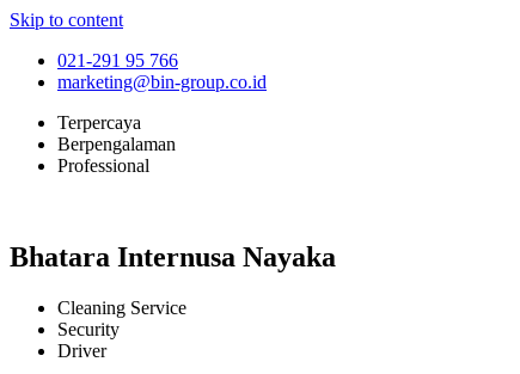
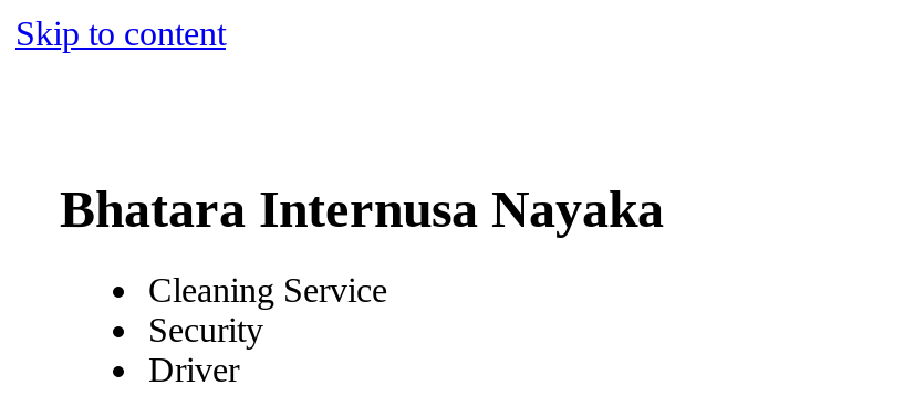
- 021-291 95 766
- marketing@bin-group.co.id
- Terpercaya
- Berpengalaman
- Professional
